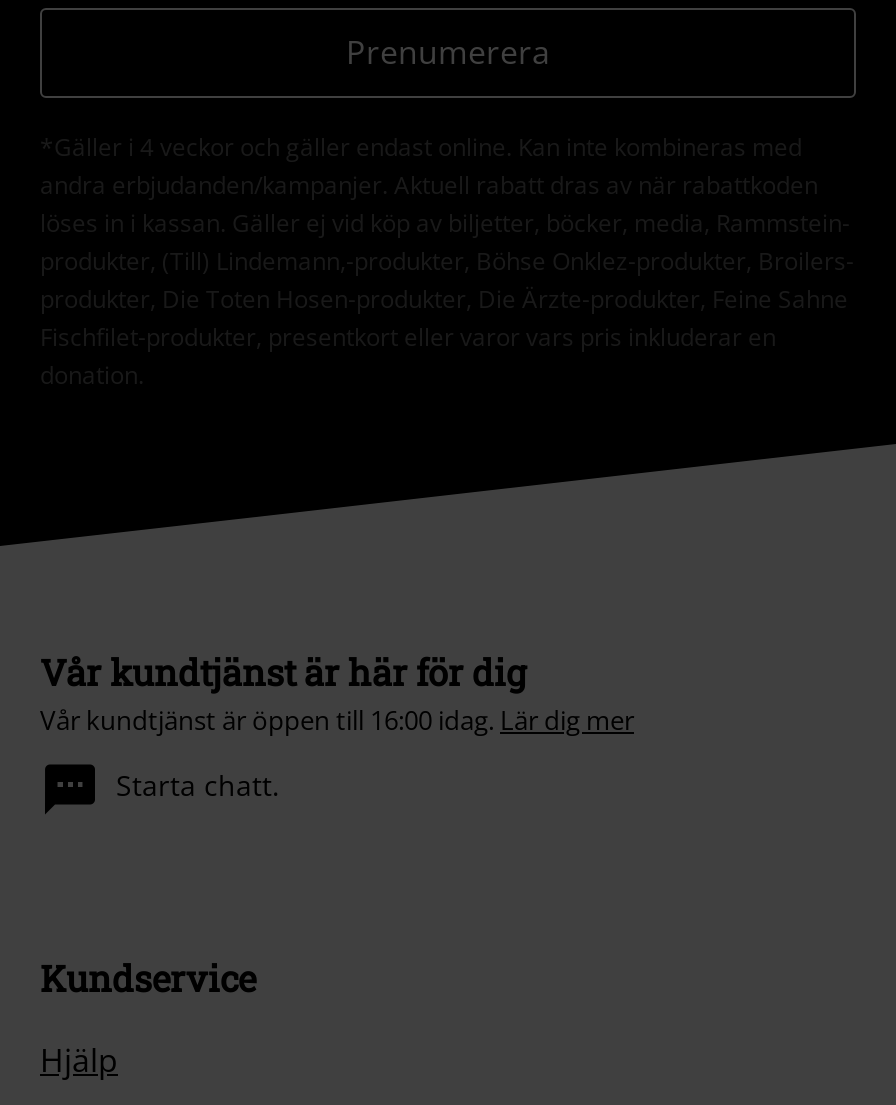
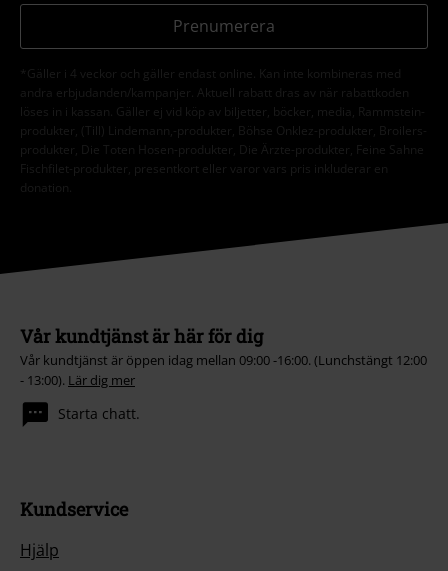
- Vår kundtjänst är öppen till 16:00 idag. Lär dig mer
+ Vår kundtjänst är öppen idag mellan 09:00 -16:00. (Lunchstängt 12:00
+ - 13:00). Lär dig mer
